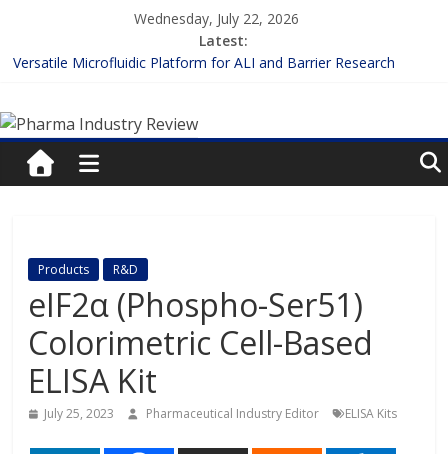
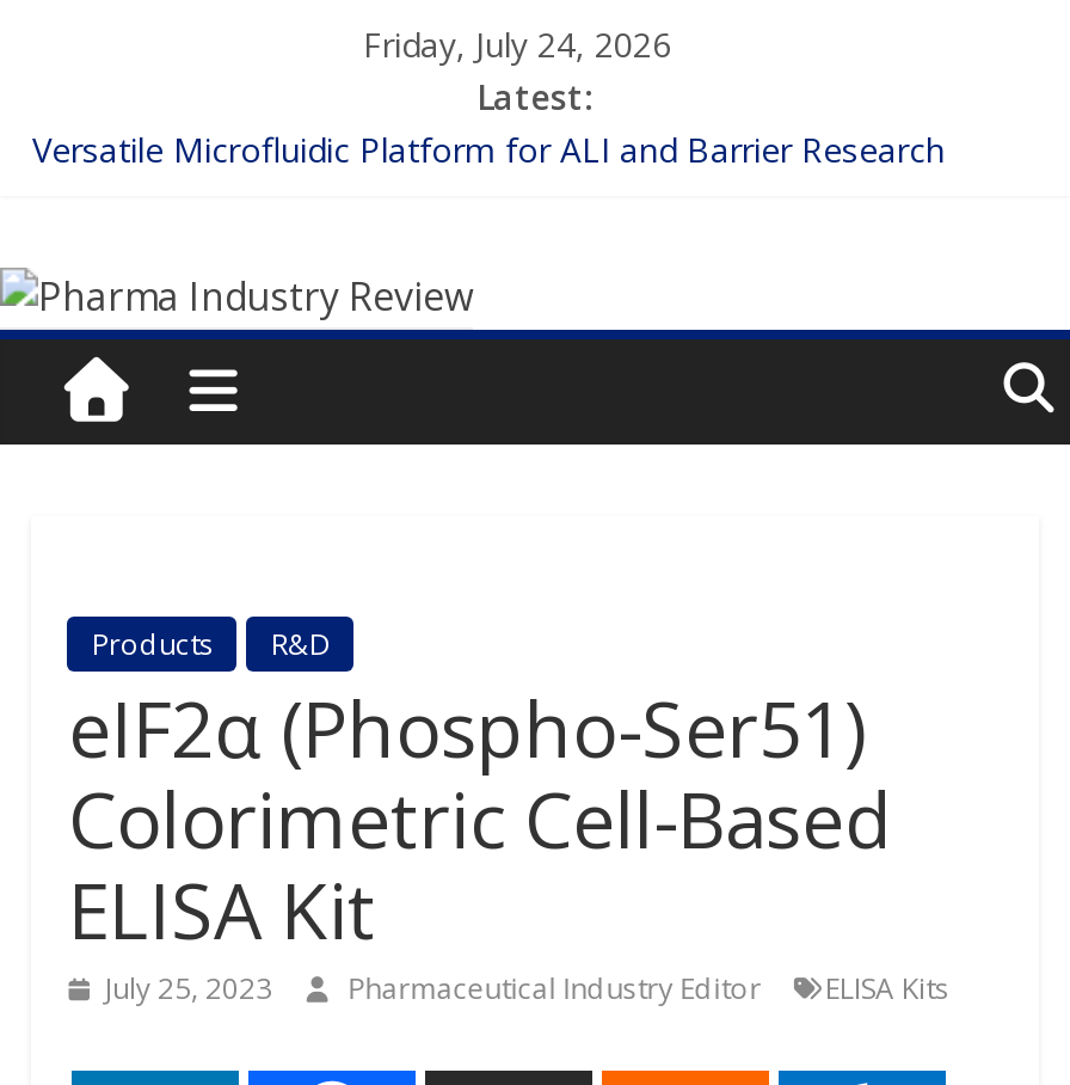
- Wednesday, July 22, 2026
+ Friday, July 24, 2026
